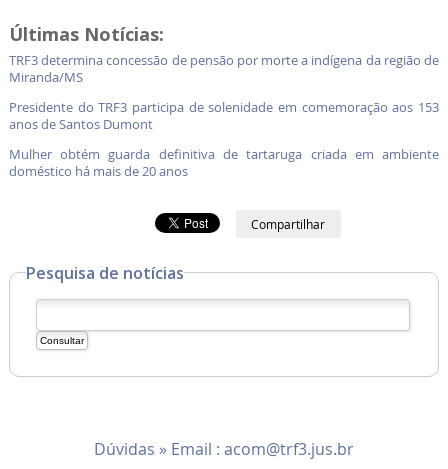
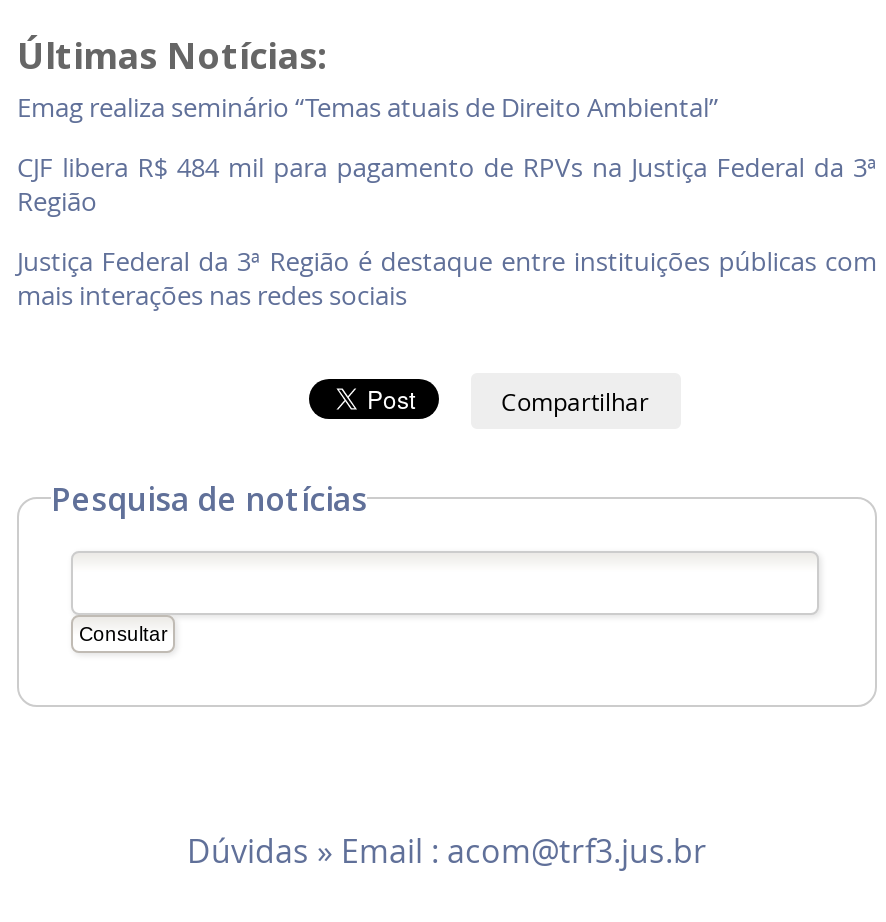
- TRF3 determina concessão de pensão por morte a indígena da região de
- Miranda/MS
+ Emag realiza seminário “Temas atuais de Direito Ambiental”

- Presidente do TRF3 participa de solenidade em comemoração aos 153
- anos de Santos Dumont
+ CJF libera R$ 484 mil para pagamento de RPVs na Justiça Federal da 3ª
+ Região

- Mulher obtém guarda definitiva de tartaruga criada em ambiente
- doméstico há mais de 20 anos
+ Justiça Federal da 3ª Região é destaque entre instituições públicas com
+ mais interações nas redes sociais
